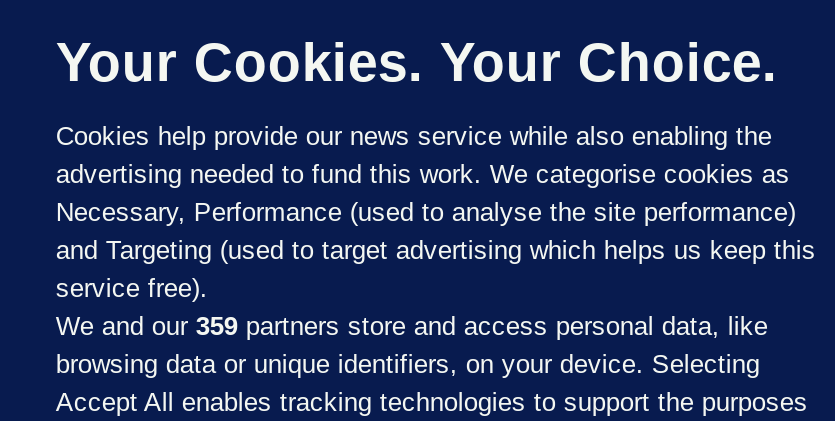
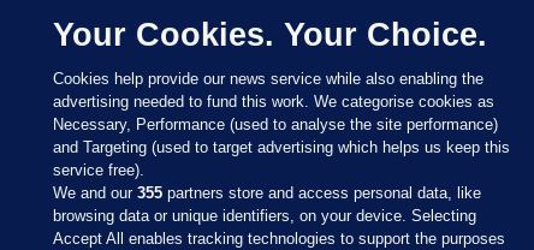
- We and our 359 partners store and access personal data, like
+ We and our 355 partners store and access personal data, like
